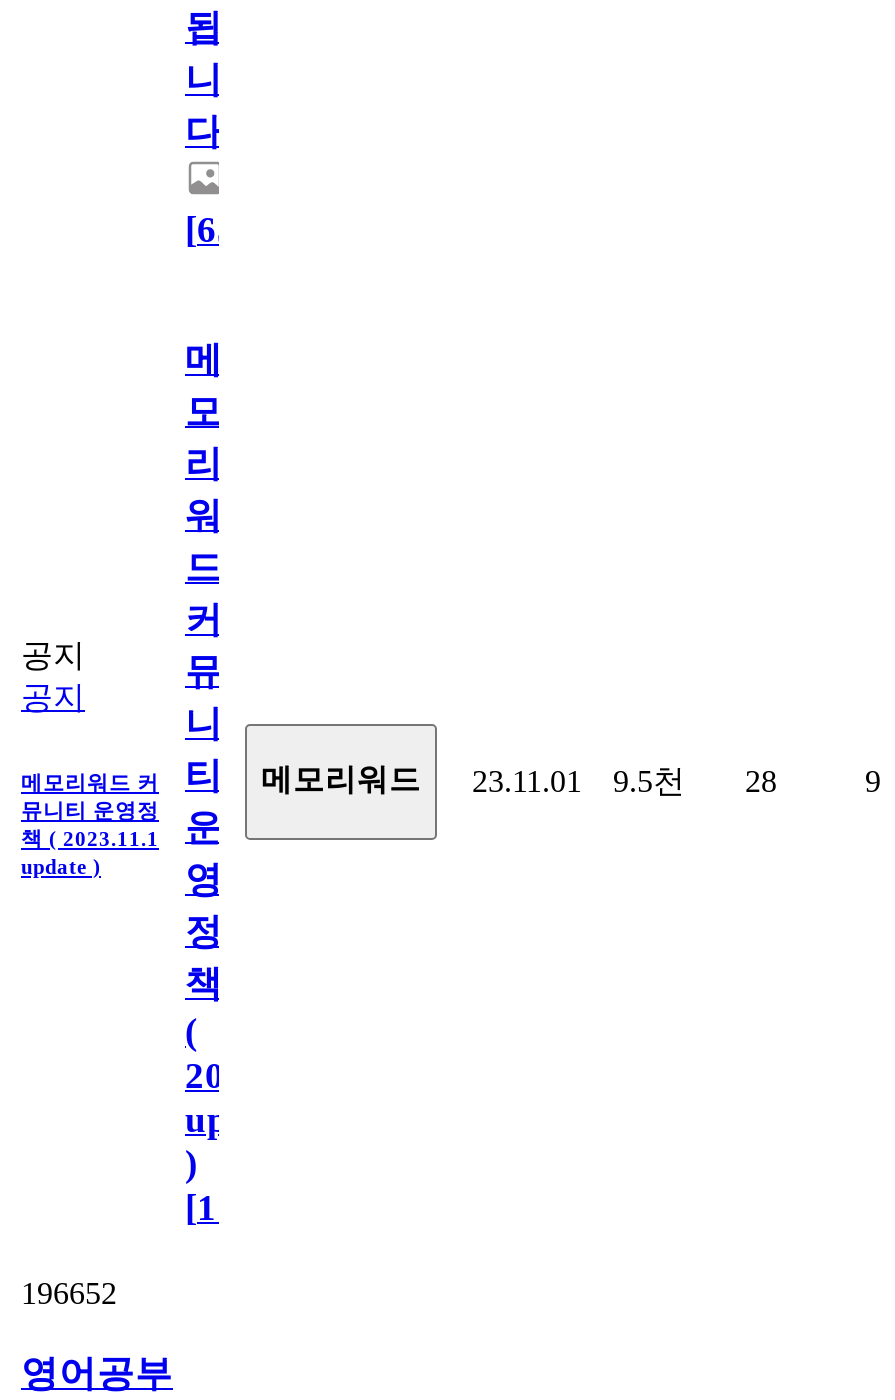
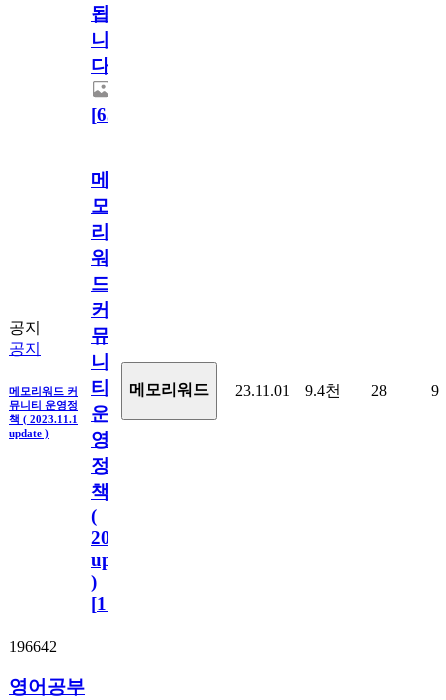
- 메모리워드 커 티 메모리워드 23.11.01 9.5천 28
+ 메모리워드 커 티 메모리워드 23.11.01 9.4천 28

- 196652
+ 196642
